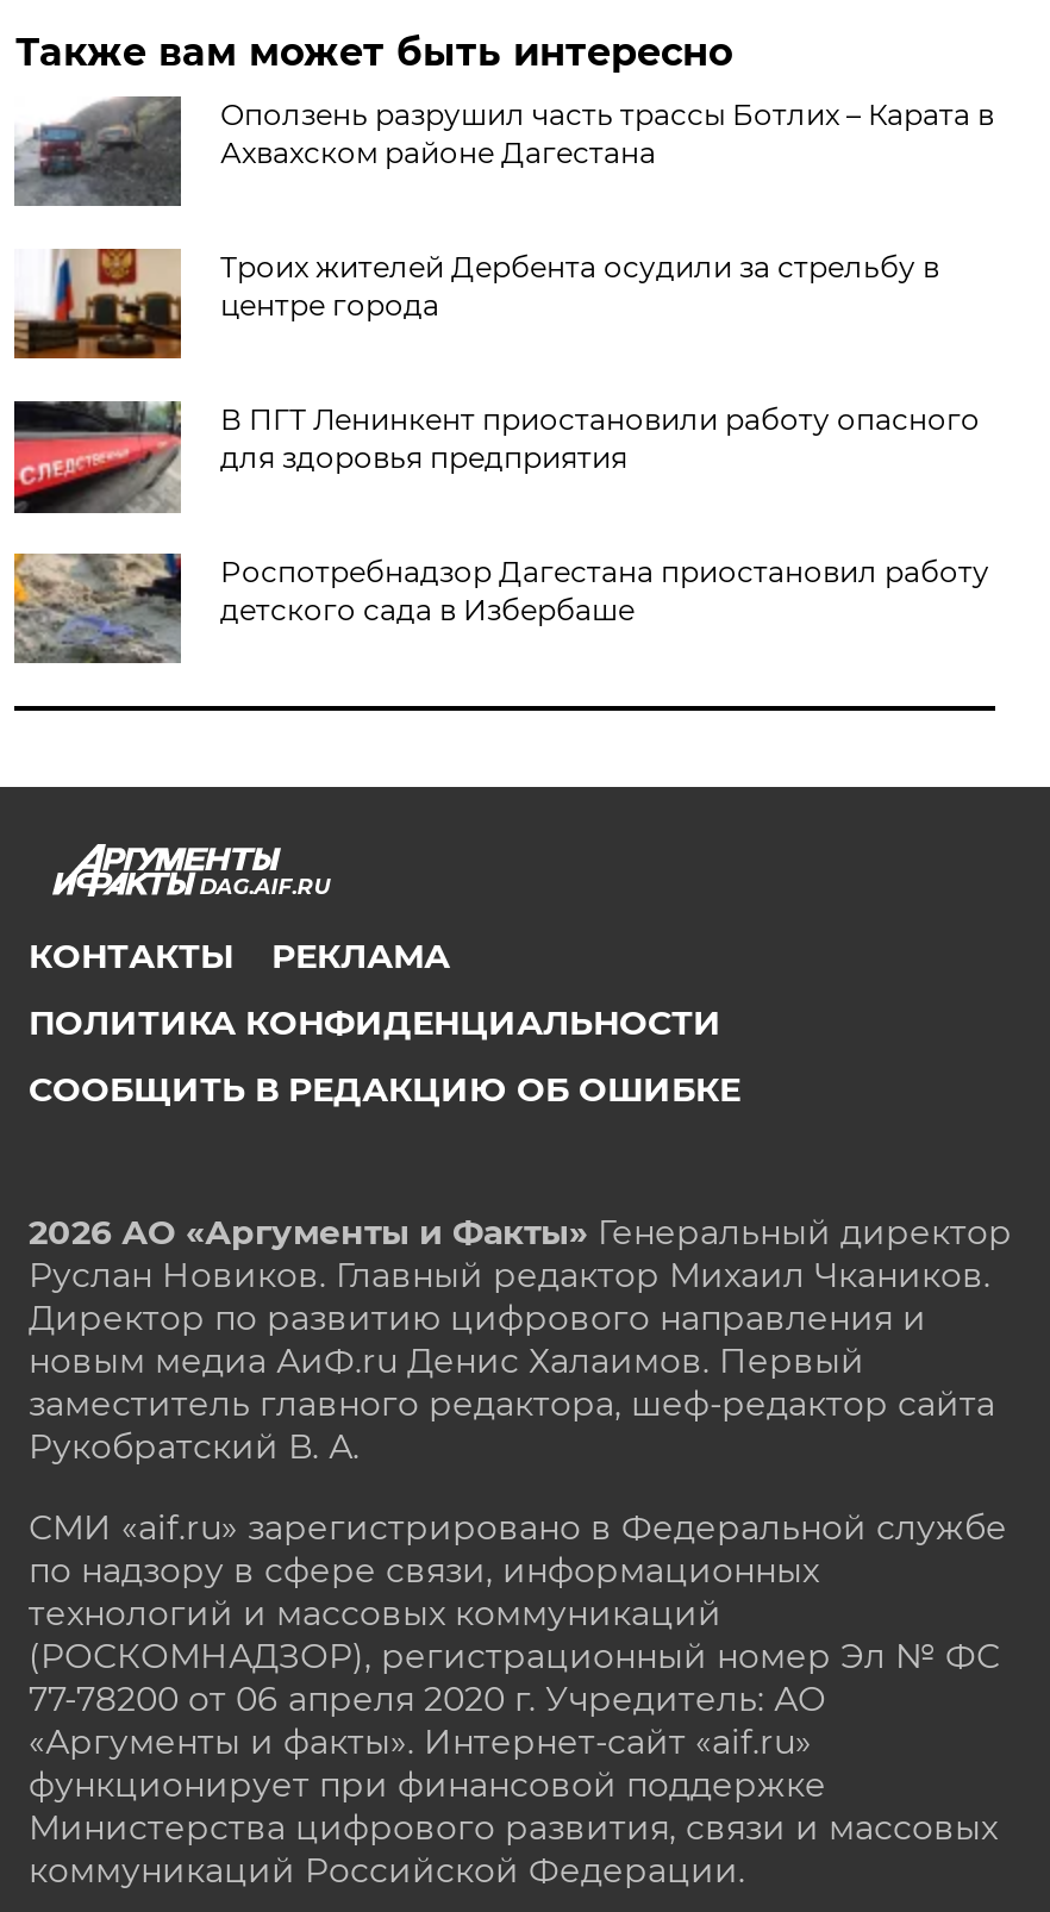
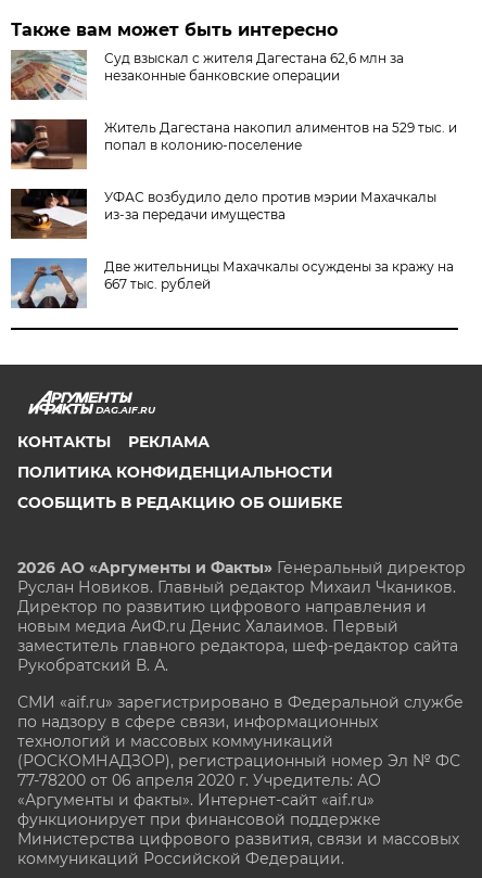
- [image]
- Оползень разрушил часть трассы Ботлих – Карата в
- Ахвахском районе Дагестана
+ [image]
+ Суд взыскал с жителя Дагестана 62,6 млн за
+ незаконные банковские операции

- [image]
- Троих жителей Дербента осудили за стрельбу в
- центре города
+ [image]
+ Житель Дагестана накопил алиментов на 529 тыс. и
+ попал в колонию-поселение

- [image]
- В ПГТ Ленинкент приостановили работу опасного
- для здоровья предприятия
+ [image]
+ УФАС возбудило дело против мэрии Махачкалы
+ из-за передачи имущества

- [image]
- Роспотребнадзор Дагестана приостановил работу
- детского сада в Избербаше
+ [image]
+ Две жительницы Махачкалы осуждены за кражу на
+ 667 тыс. рублей
